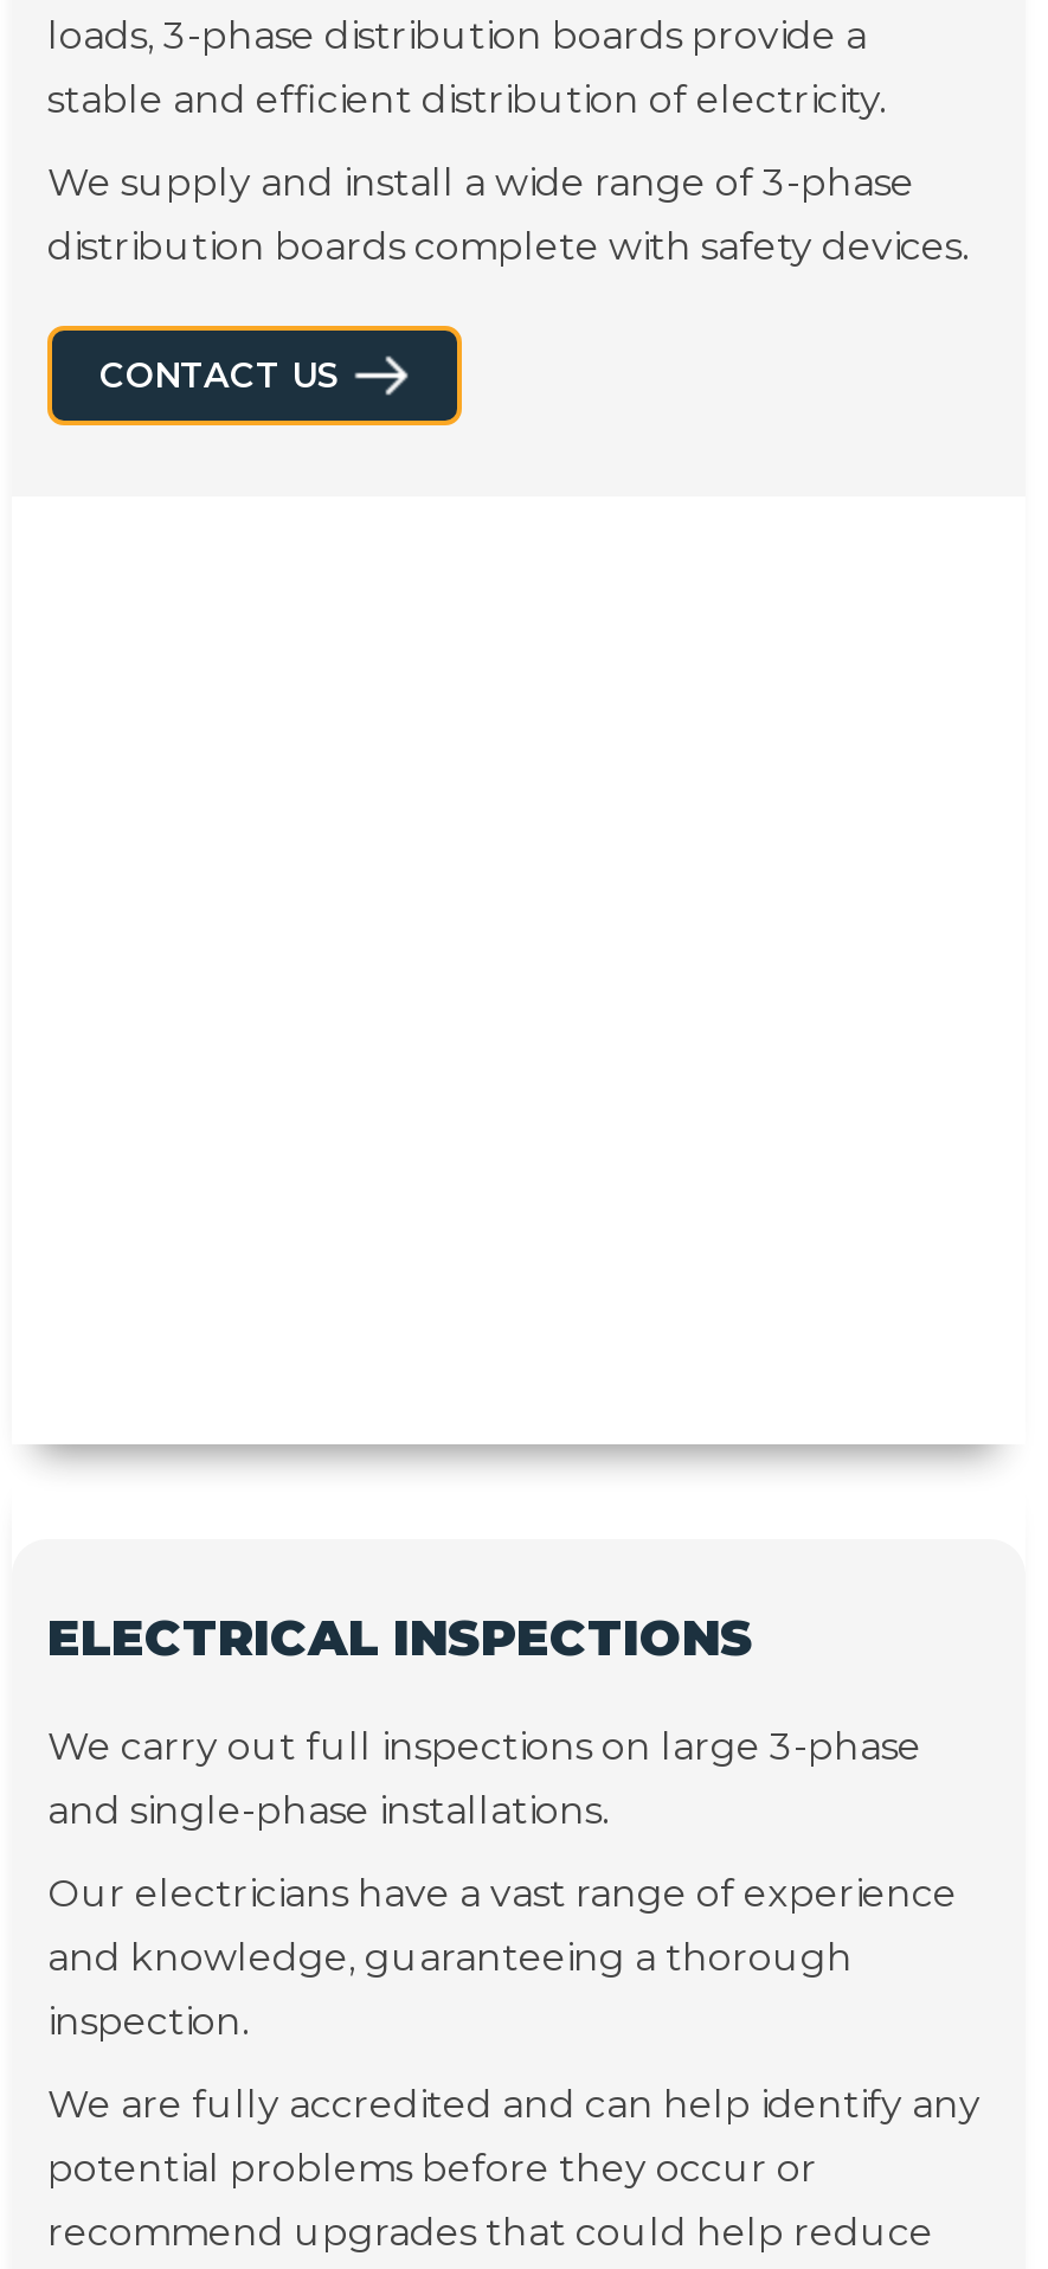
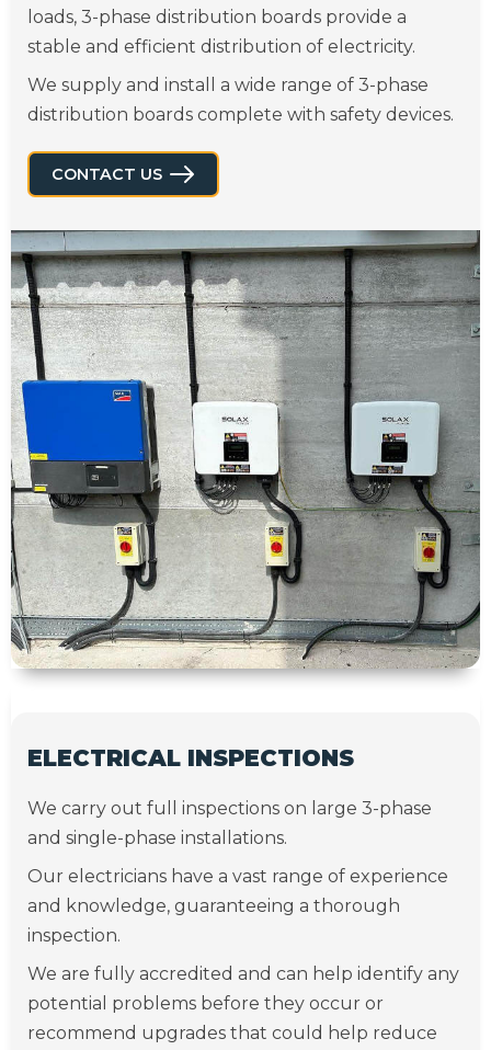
+ [image]
